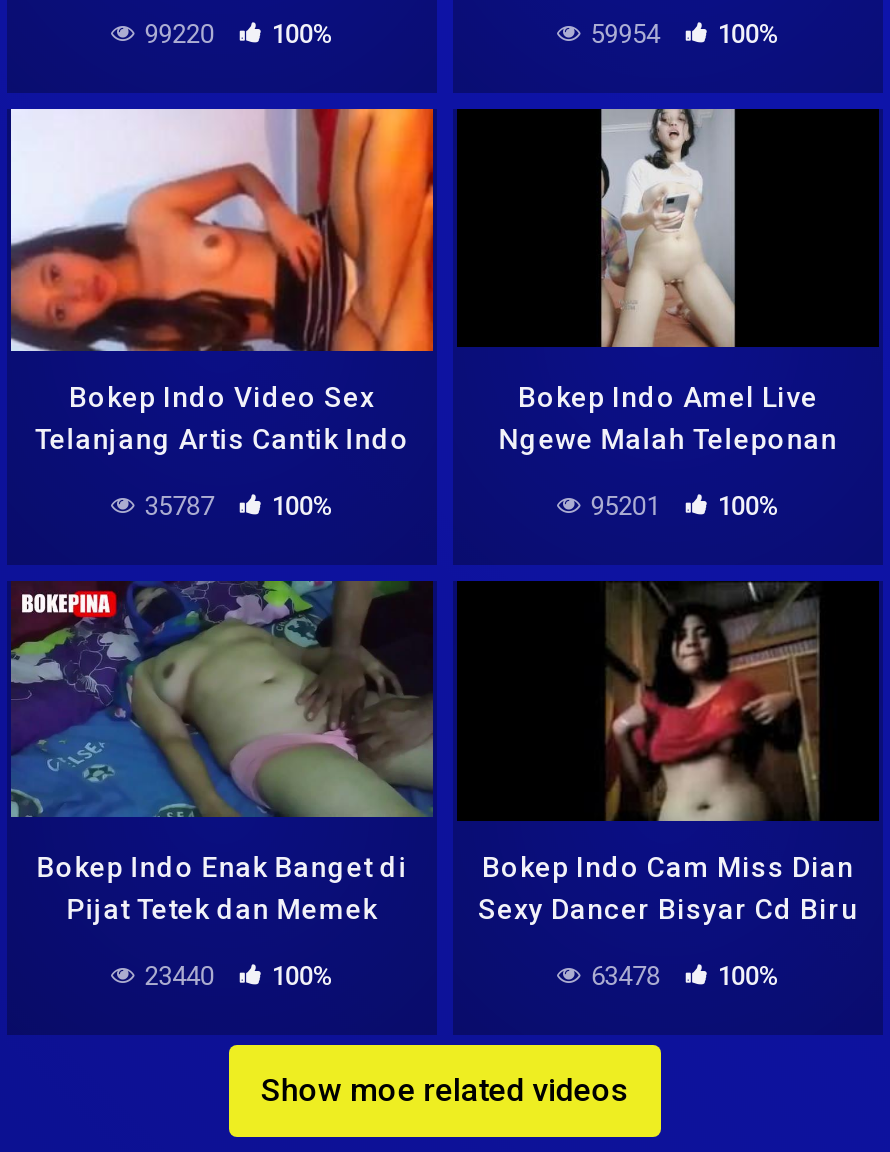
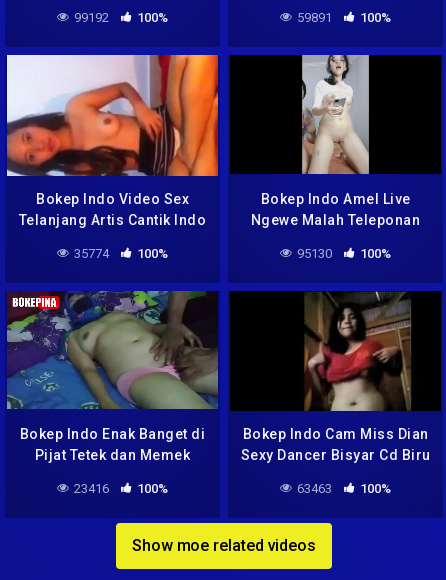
- 99220 100%
+ 99192 100%

- 59954 100%
+ 59891 100%

- 35787 100%
+ 35774 100%

- 95201 100%
+ 95130 100%

- 23440 100%
+ 23416 100%

- 63478 100%
+ 63463 100%
